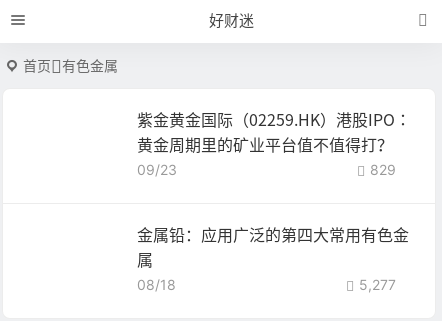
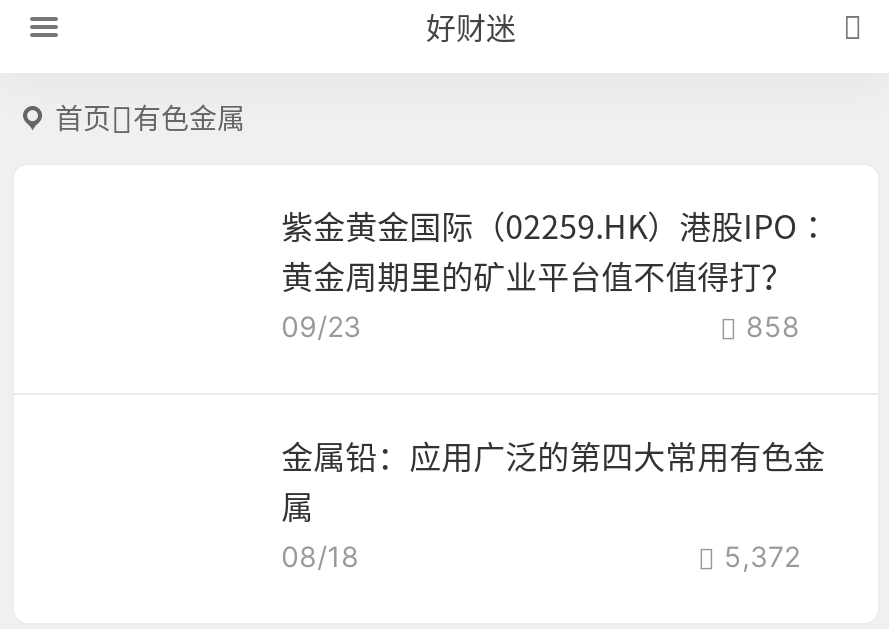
- 829
+ 858

- 5,277
+ 5,372
